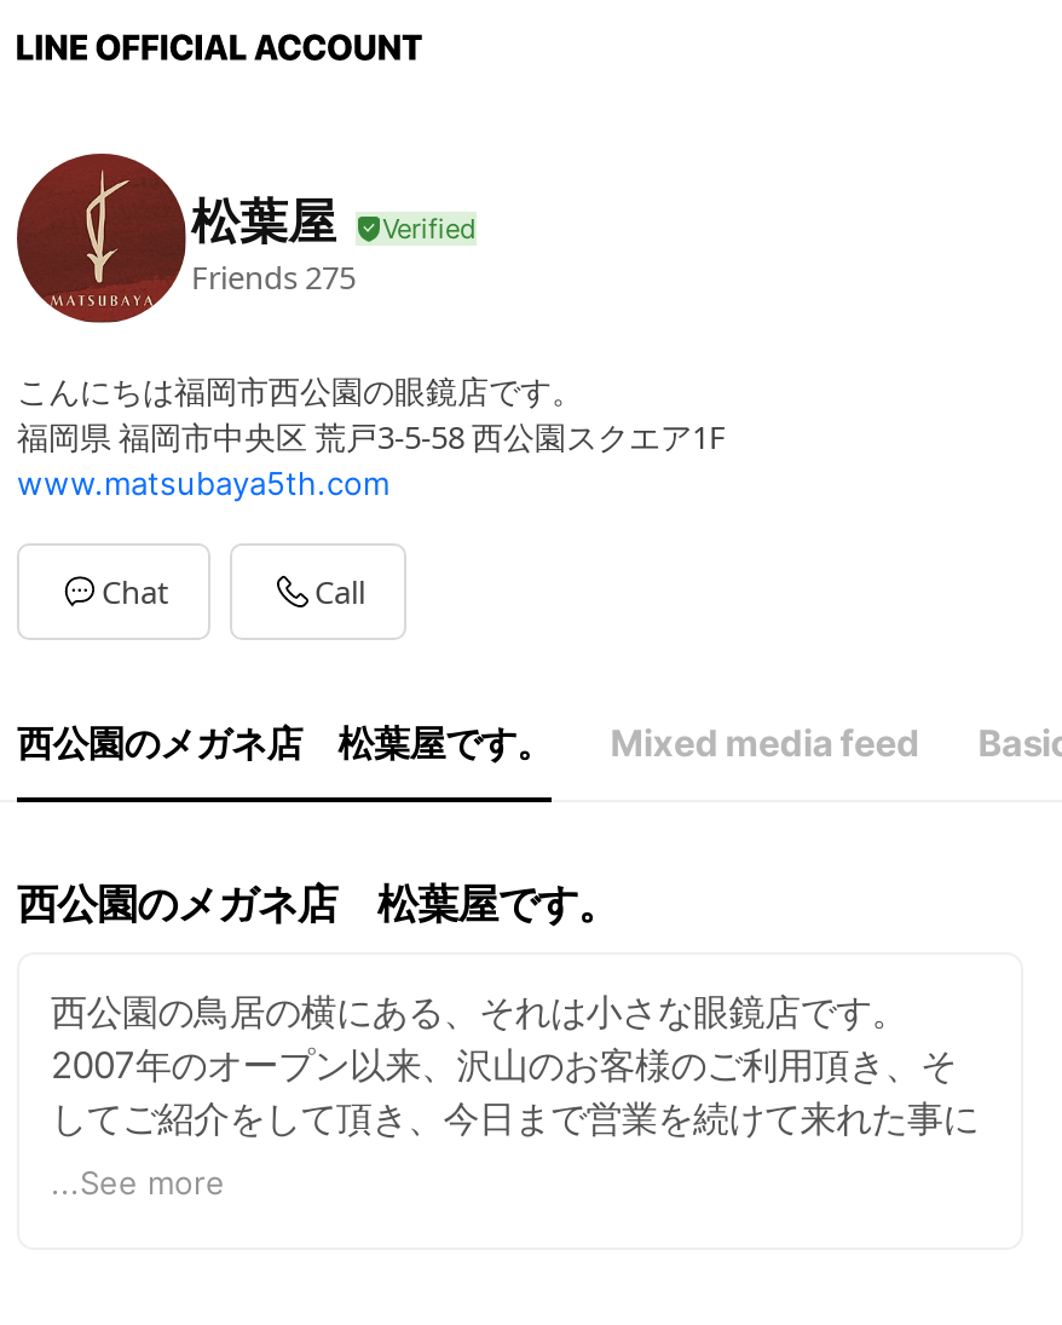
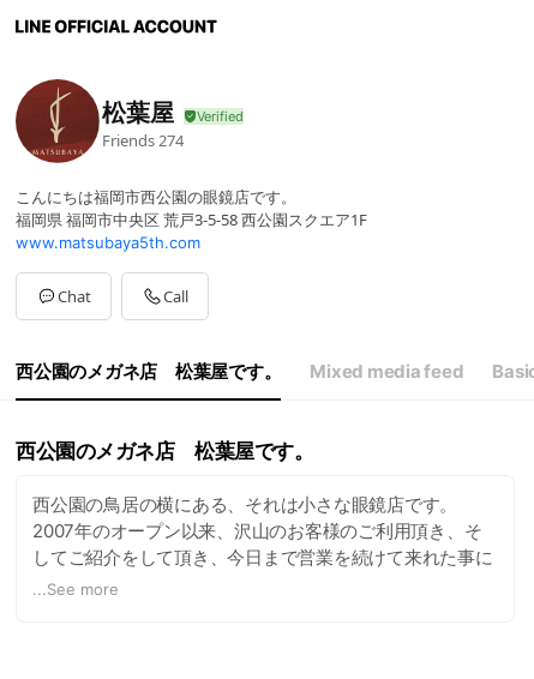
- Friends 275
+ Friends 274
